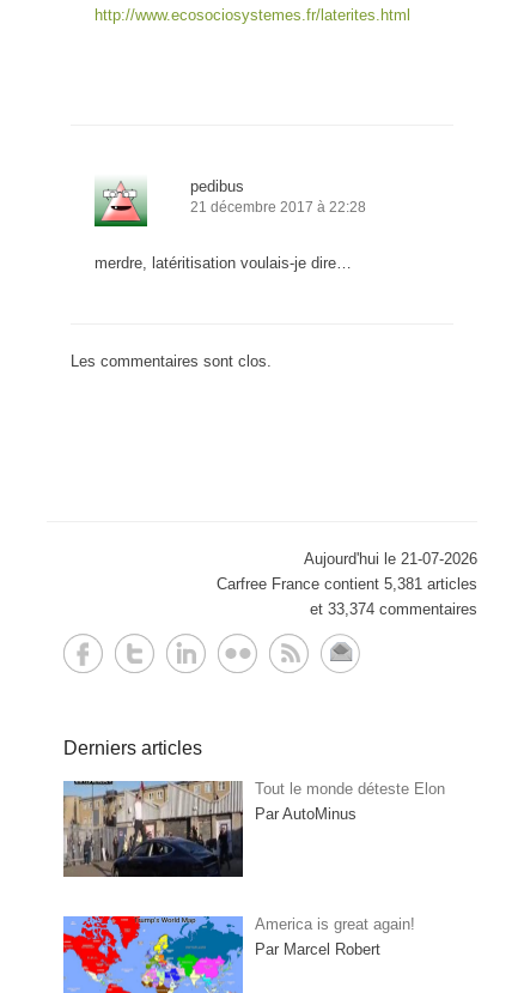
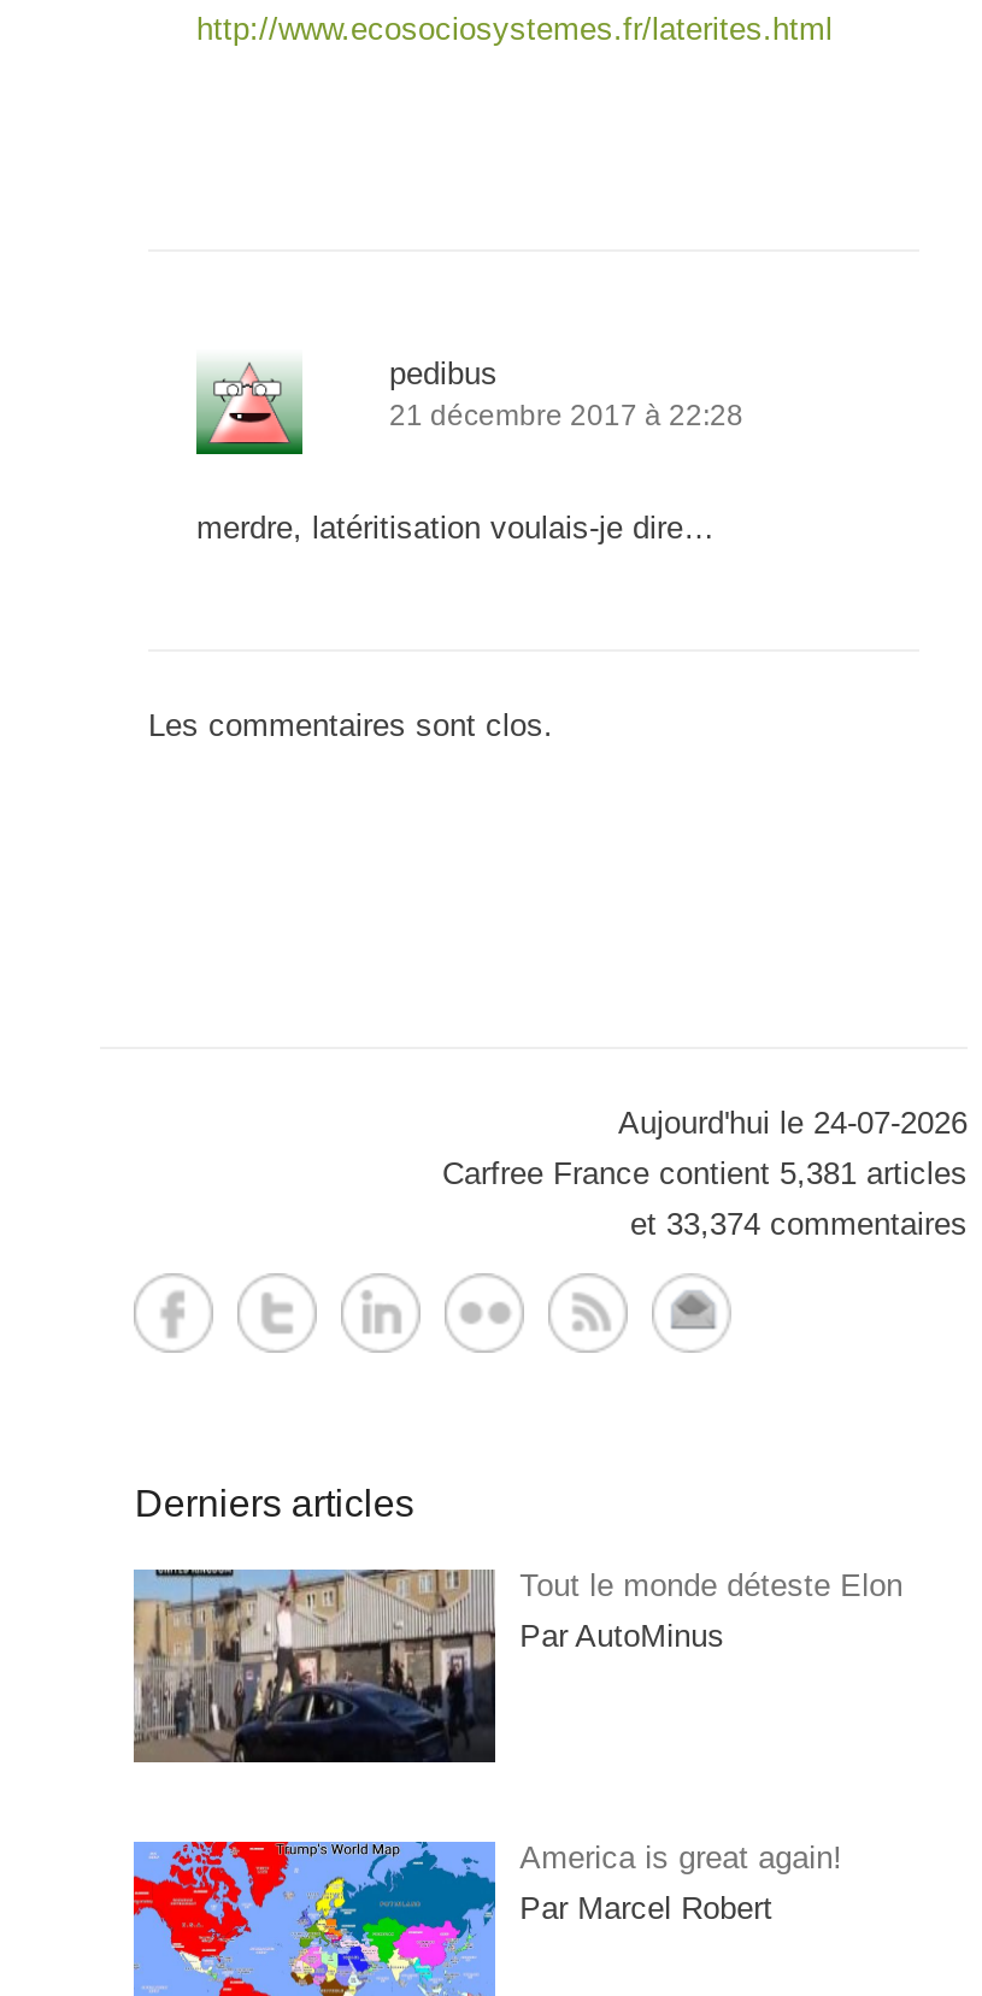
- Aujourd'hui le 21-07-2026
+ Aujourd'hui le 24-07-2026
